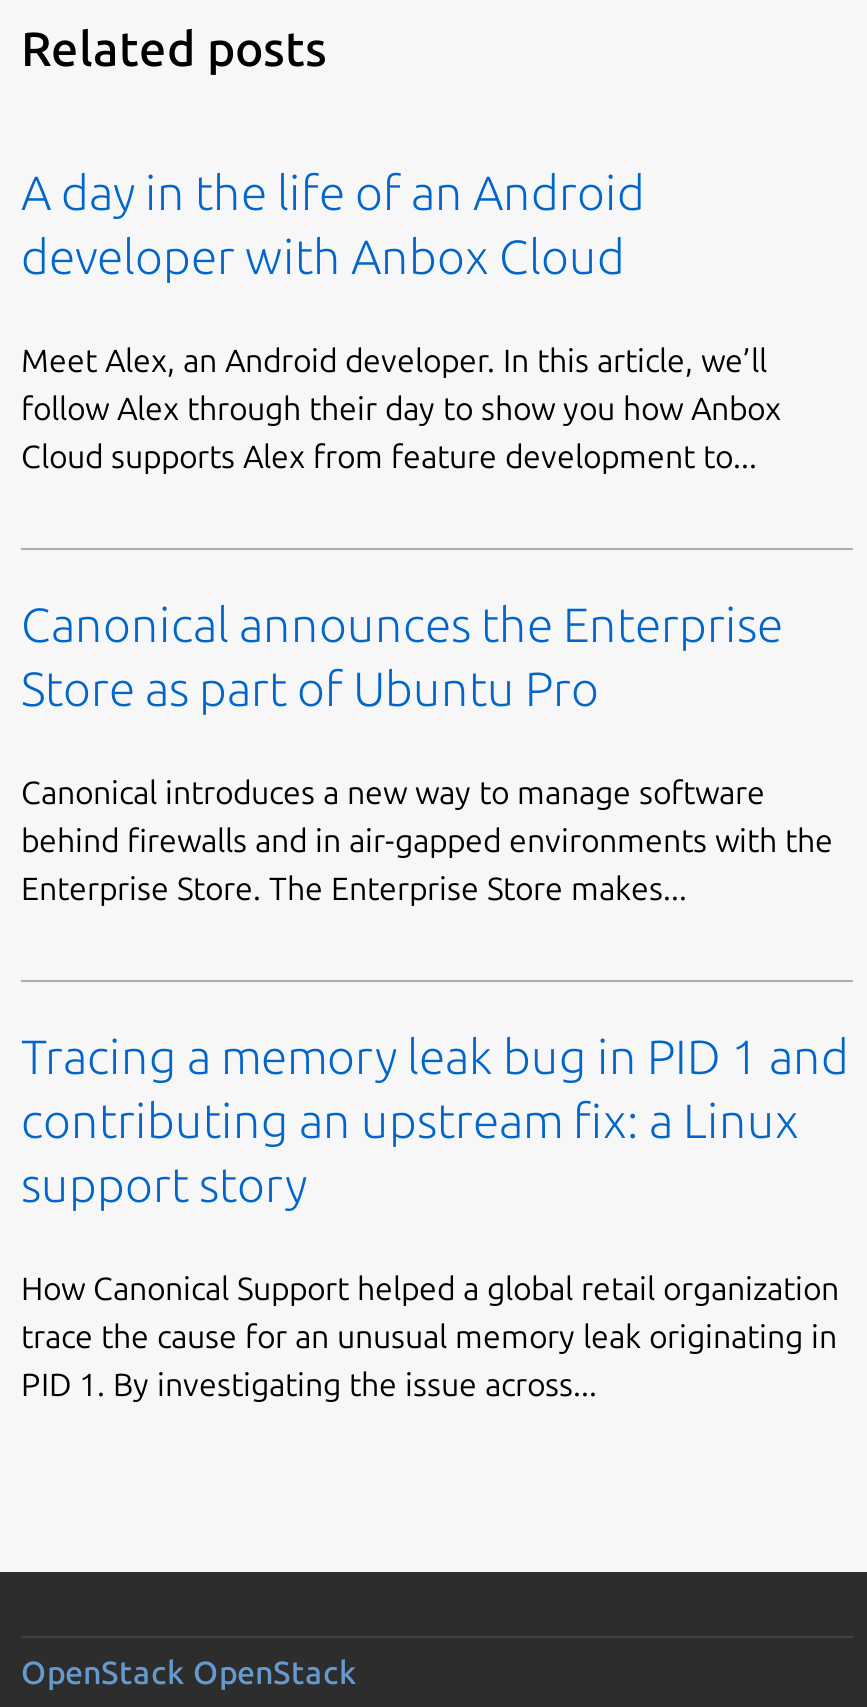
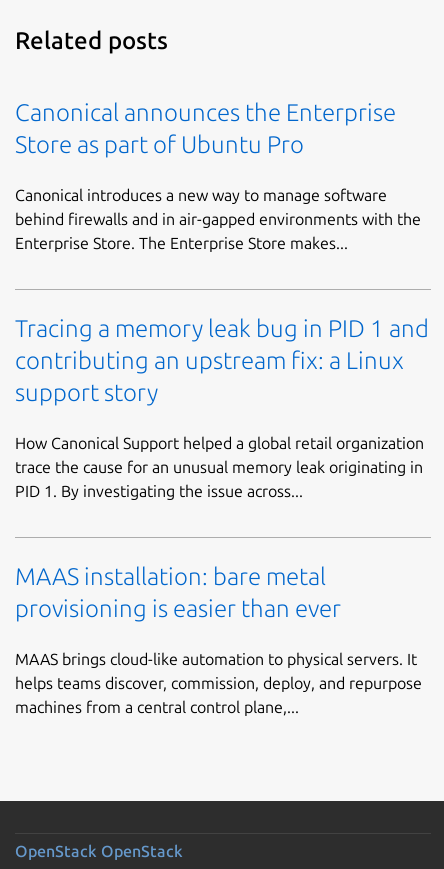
- A day in the life of an Android
- developer with Anbox Cloud
- Meet Alex, an Android developer. In this article, we’ll
- follow Alex through their day to show you how Anbox
- Cloud supports Alex from feature development to...

moved up: Canonical announces the Enterprise | Store as part of Ubuntu Pro | Canonical introduces a new way to manage software | ... | trace the cause for an unusual memory leak originating in | PID 1. By investigating the issue across...

+ MAAS installation: bare metal
+ provisioning is easier than ever
+ MAAS brings cloud-like automation to physical servers. It
+ helps teams discover, commission, deploy, and repurpose
+ machines from a central control plane,...
